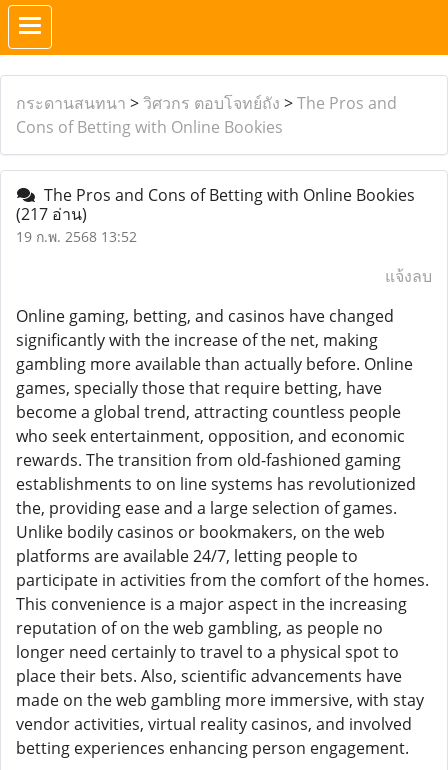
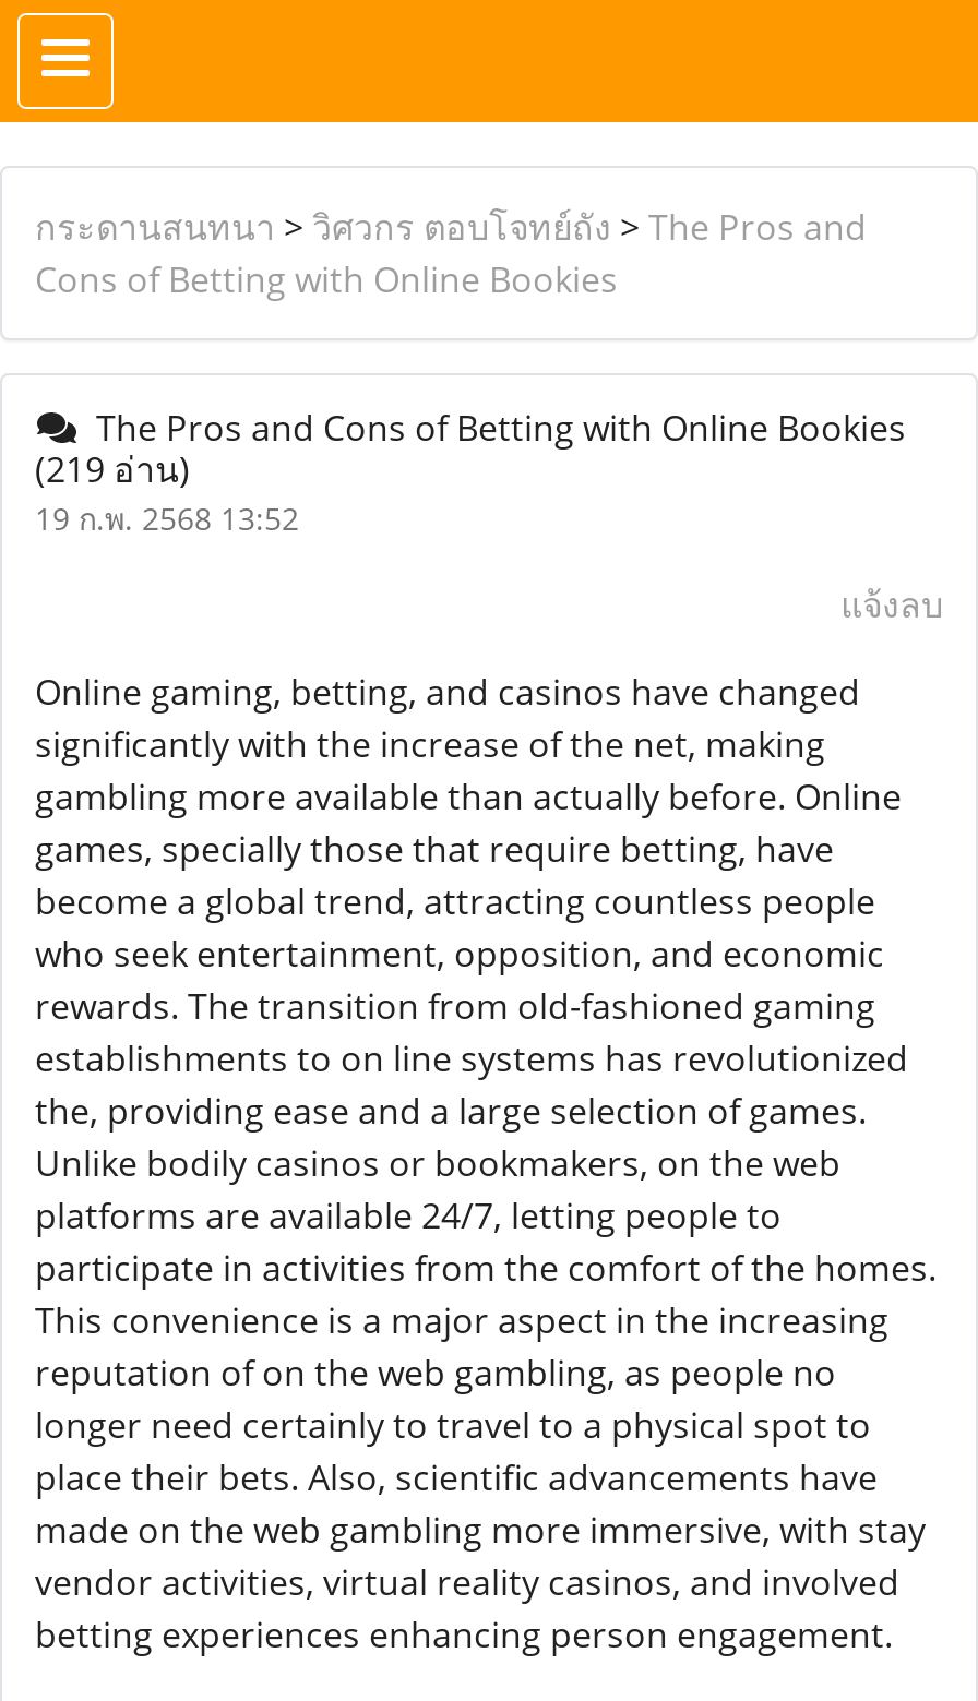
- (217 อ่าน)
+ (219 อ่าน)
